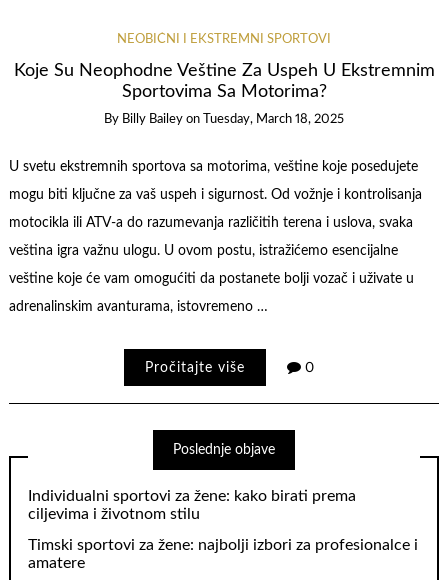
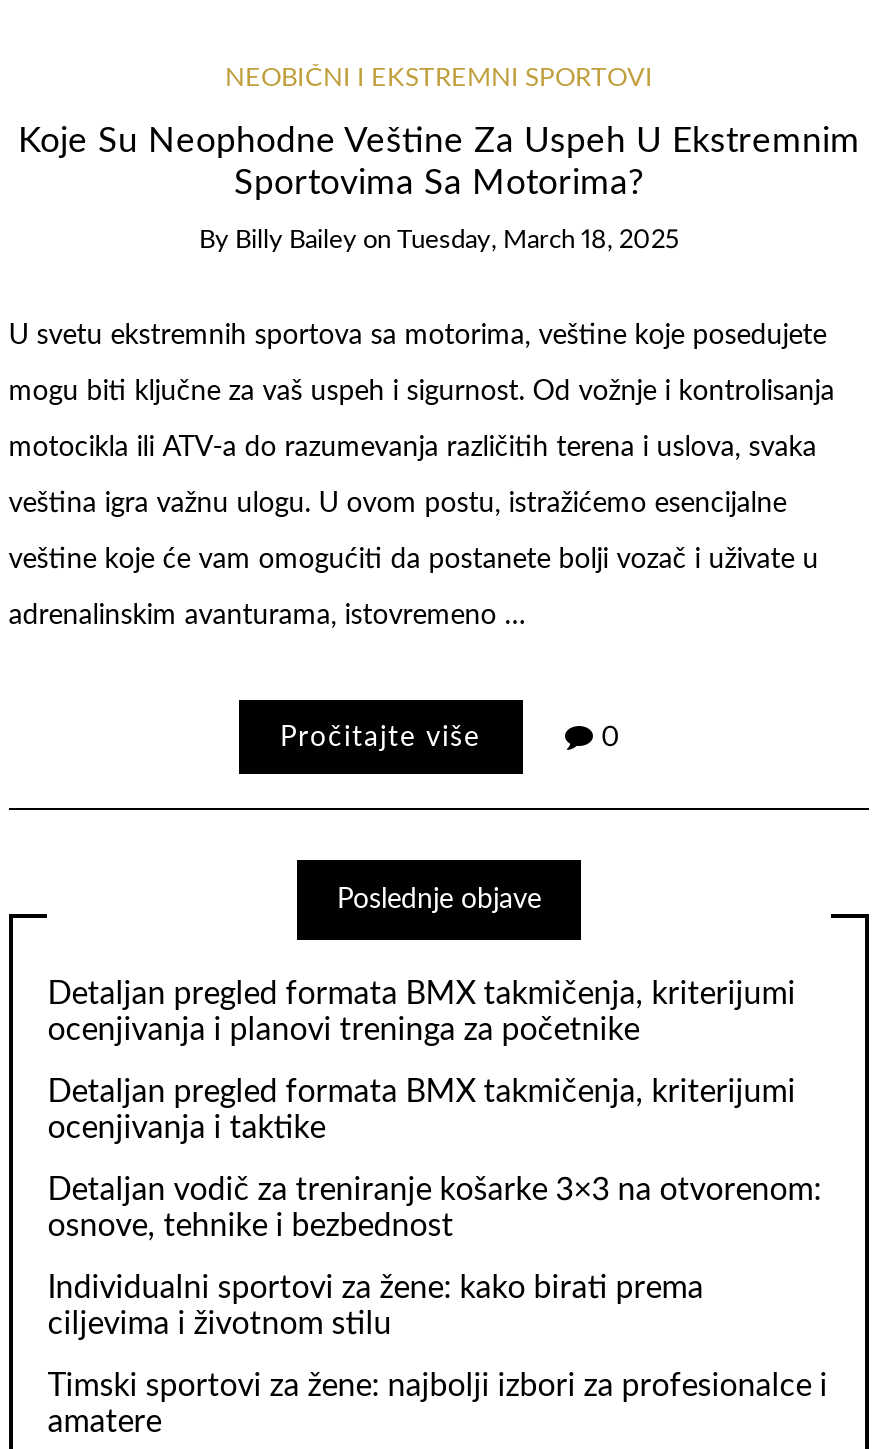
+ Detaljan pregled formata BMX takmičenja, kriterijumi
+ ocenjivanja i planovi treninga za početnike
+ Detaljan pregled formata BMX takmičenja, kriterijumi
+ ocenjivanja i taktike
+ Detaljan vodič za treniranje košarke 3×3 na otvorenom:
+ osnove, tehnike i bezbednost
